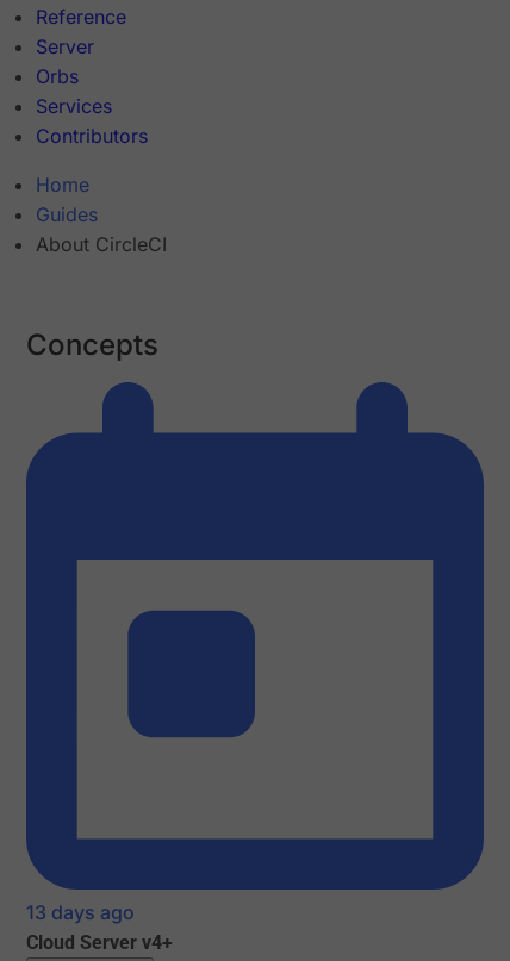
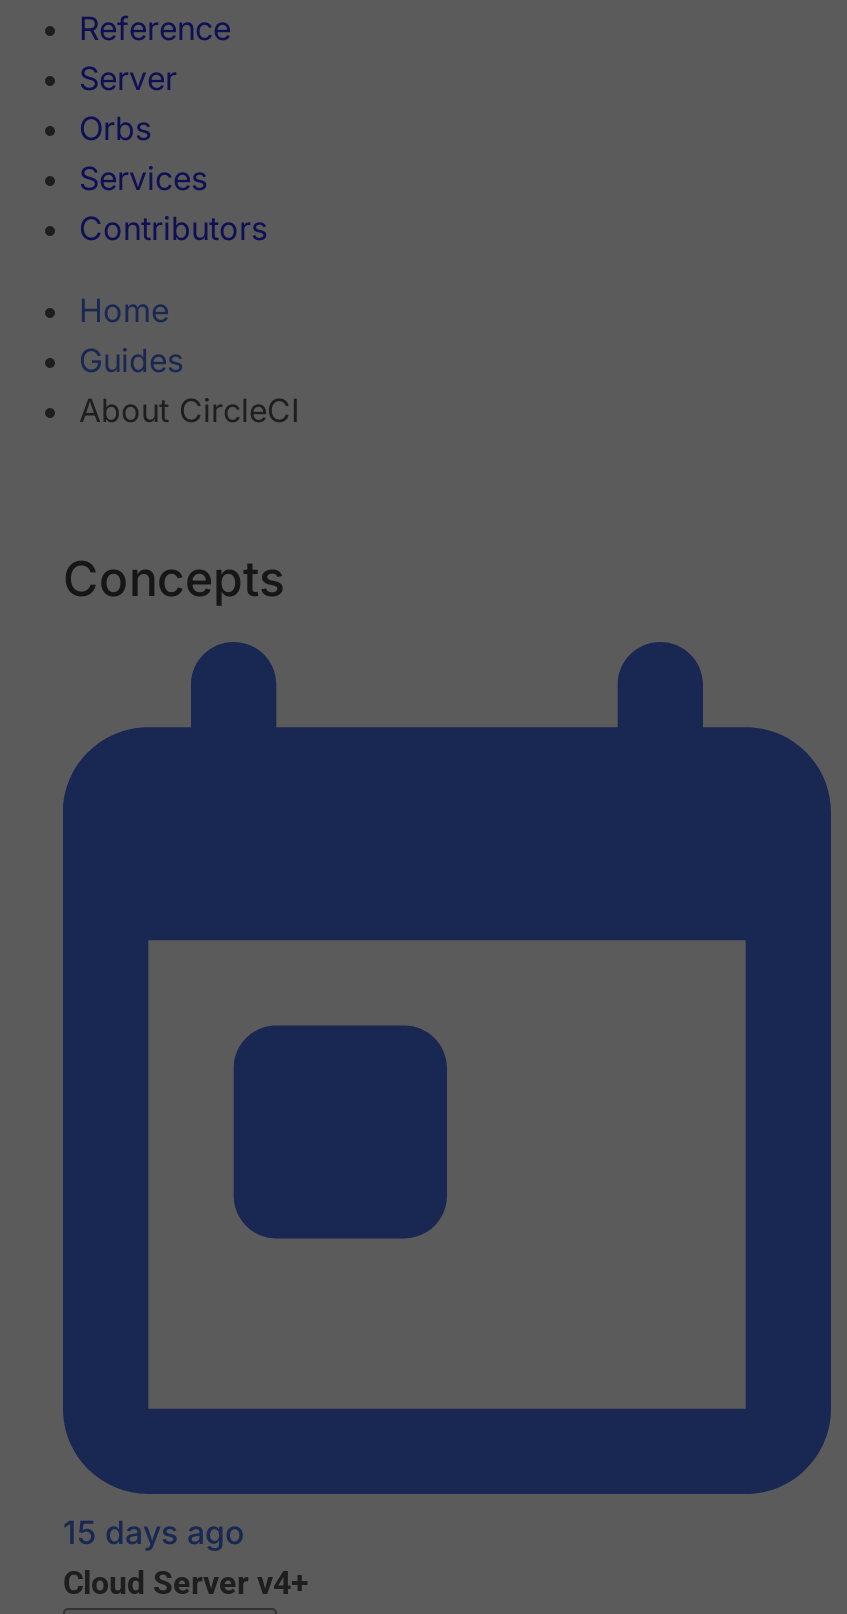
- 13 days ago
+ 15 days ago
